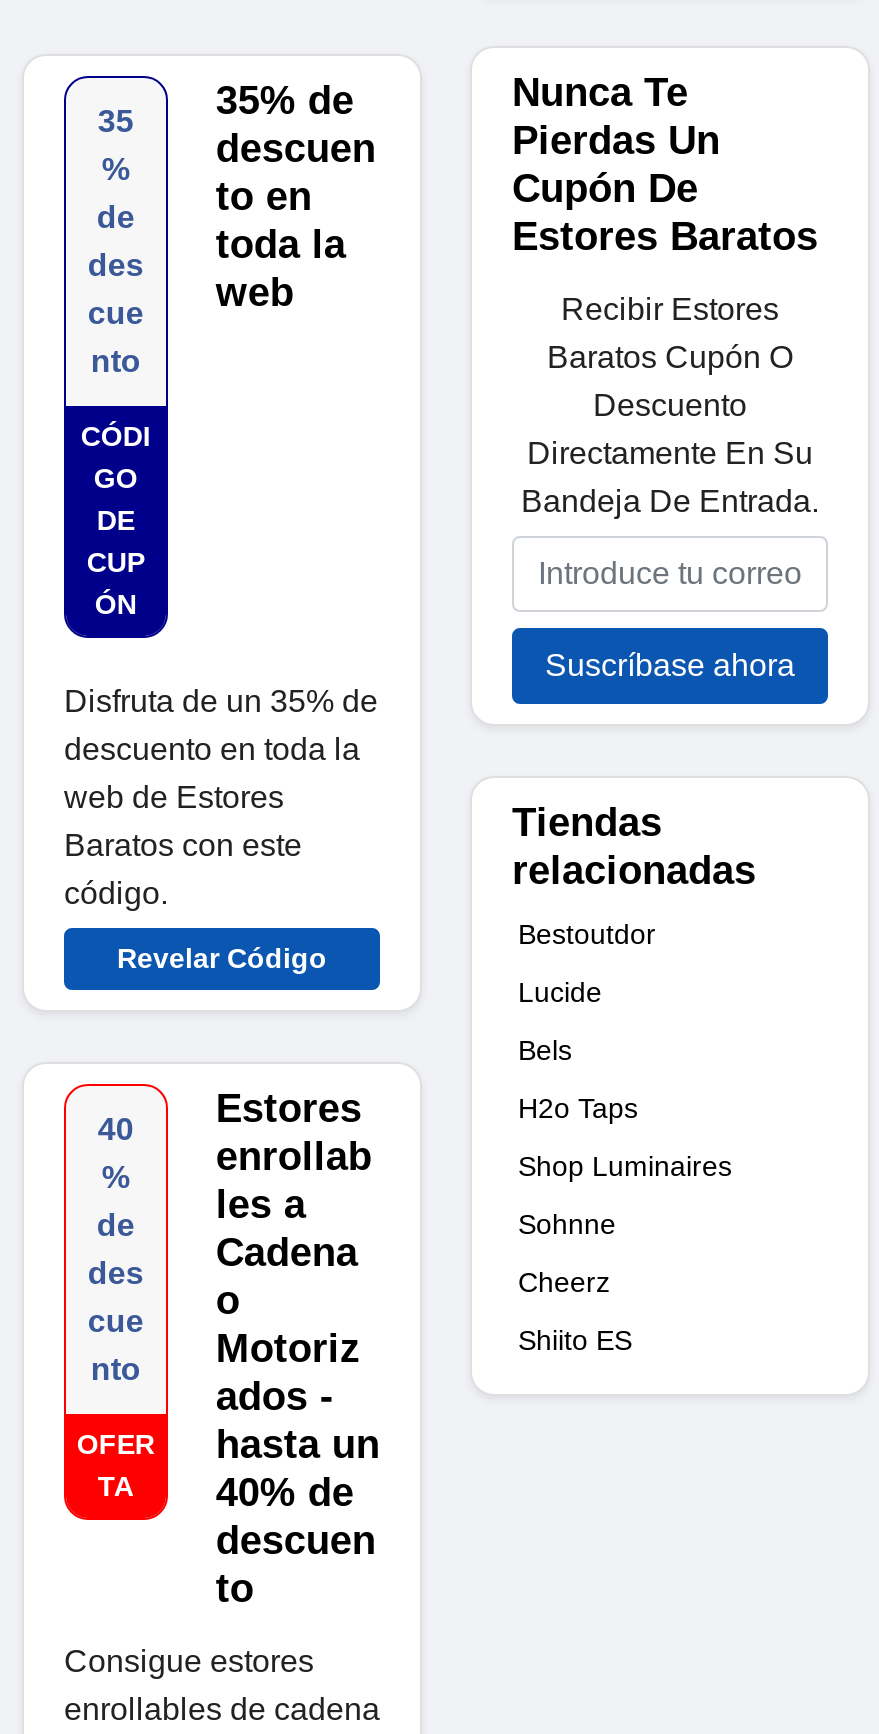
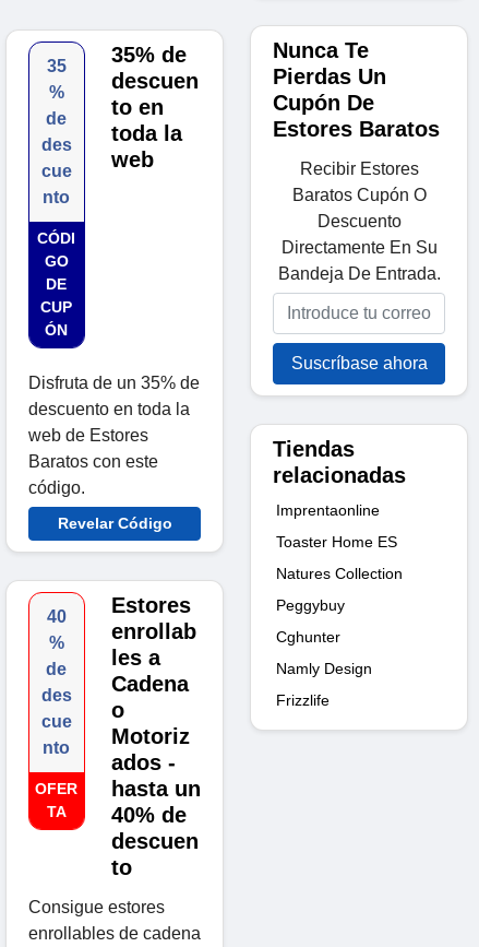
- Bestoutdor
- Lucide
- Bels
- H2o Taps
- Shop Luminaires
- Sohnne
- Cheerz
- Shiito ES
+ Imprentaonline
+ Toaster Home ES
+ Natures Collection
+ Peggybuy
+ Cghunter
+ Namly Design
+ Frizzlife
